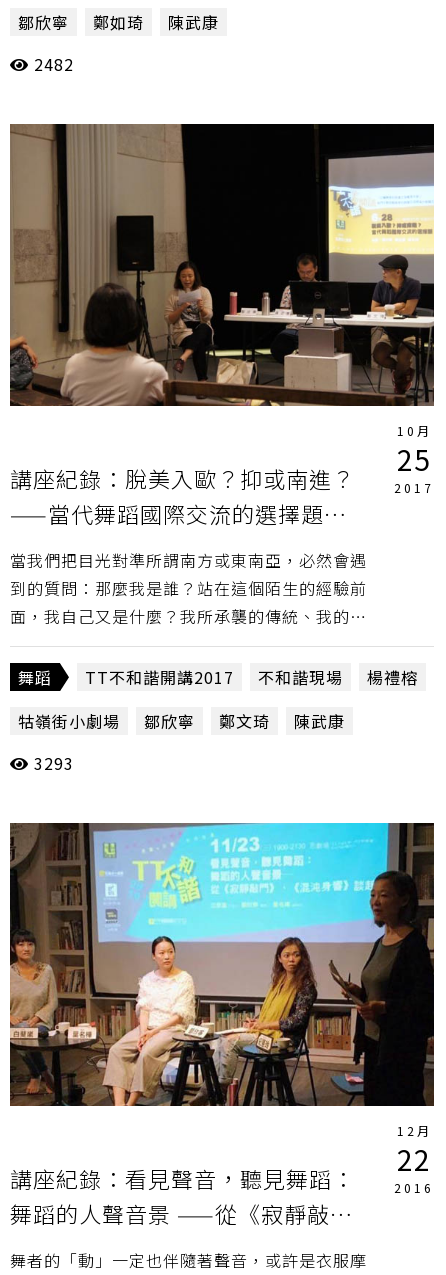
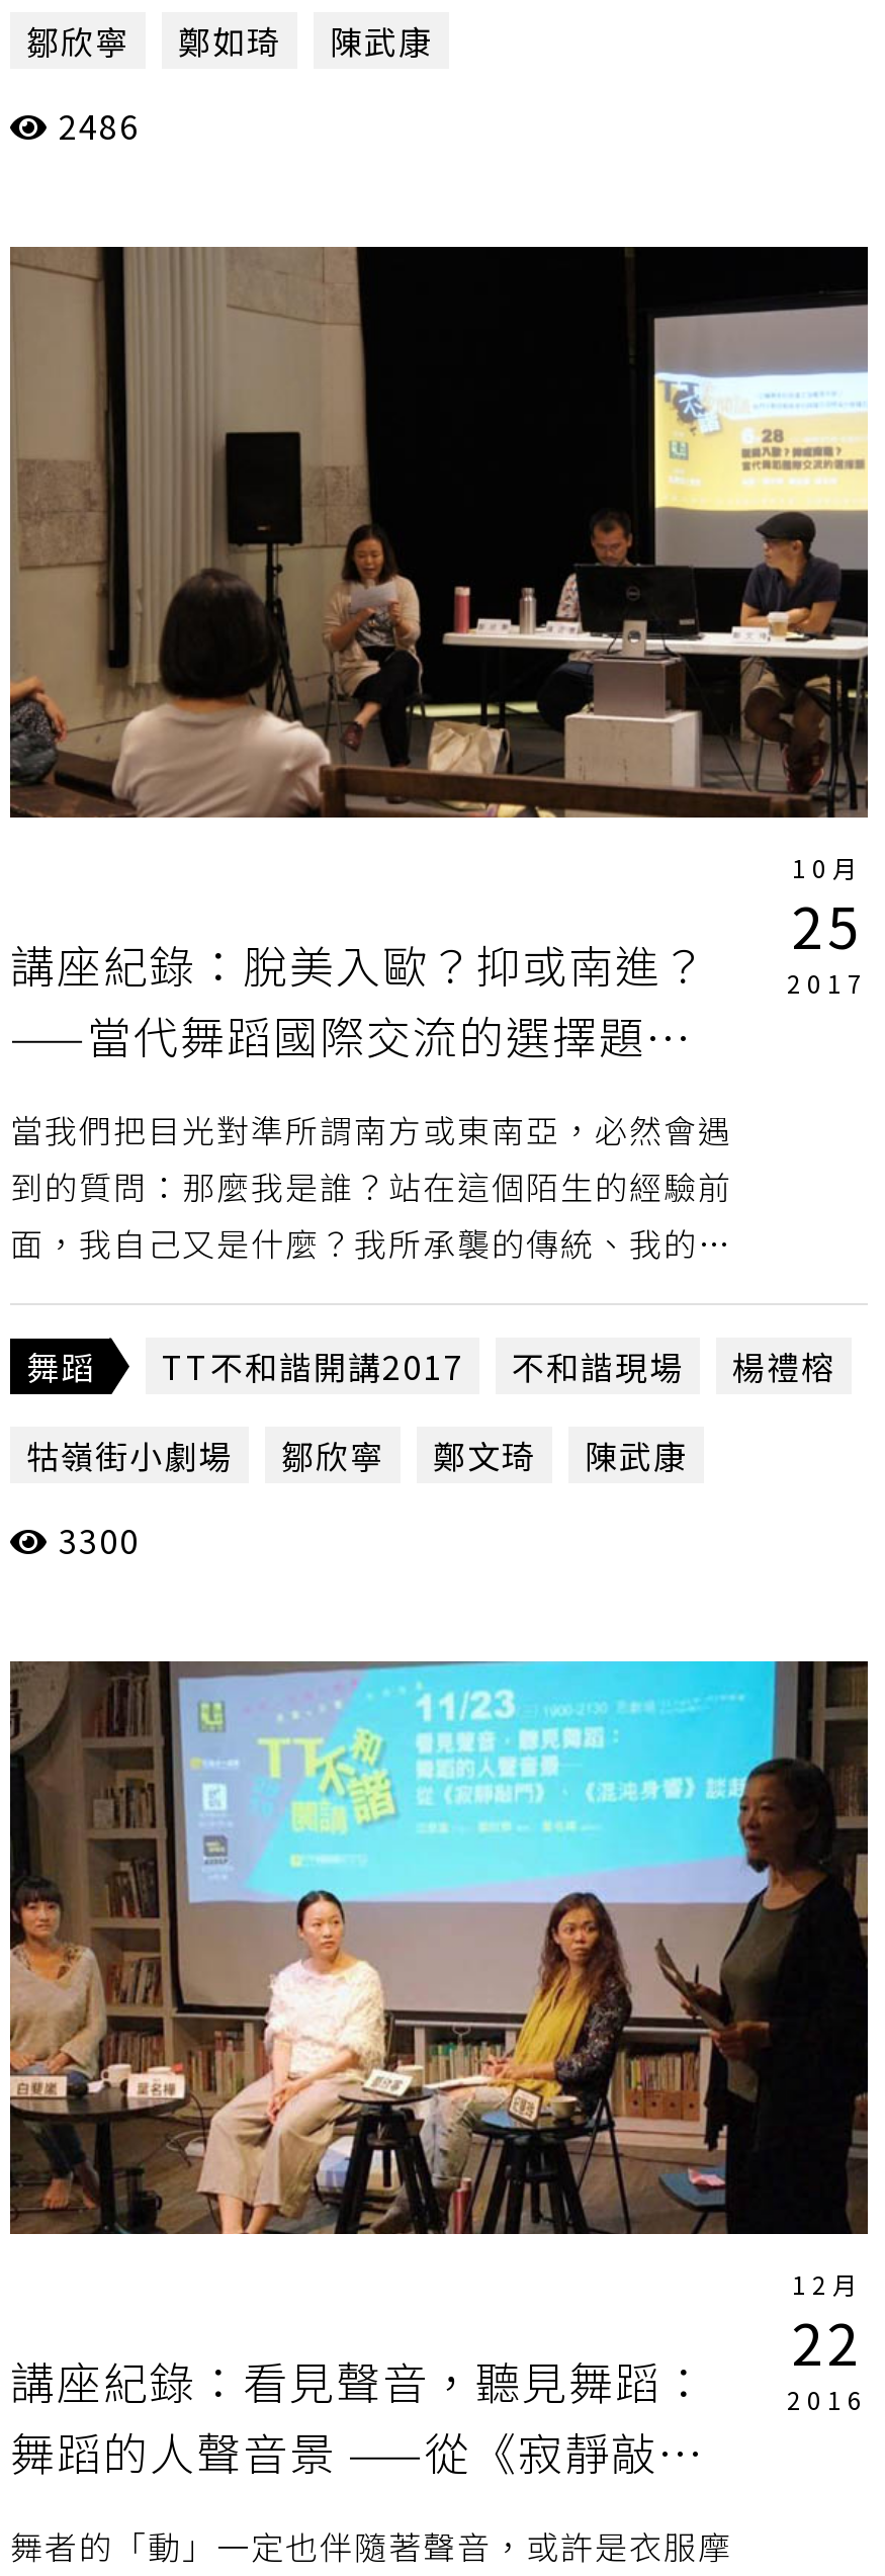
- 2482
+ 2486

- 3293
+ 3300
